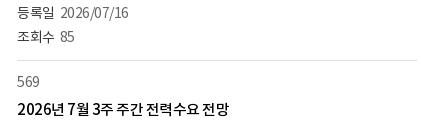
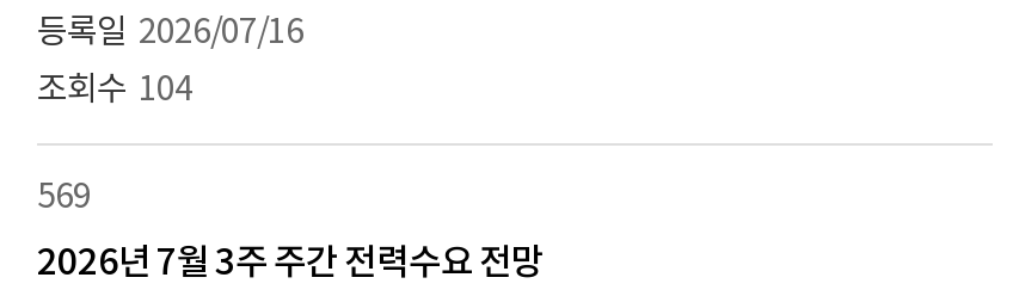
- 85
+ 104
